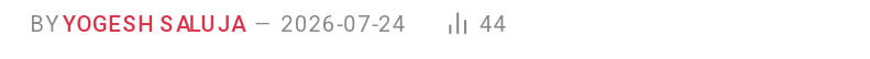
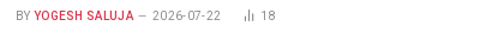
- 2026-07-24
- 44
+ 2026-07-22
+ 18
